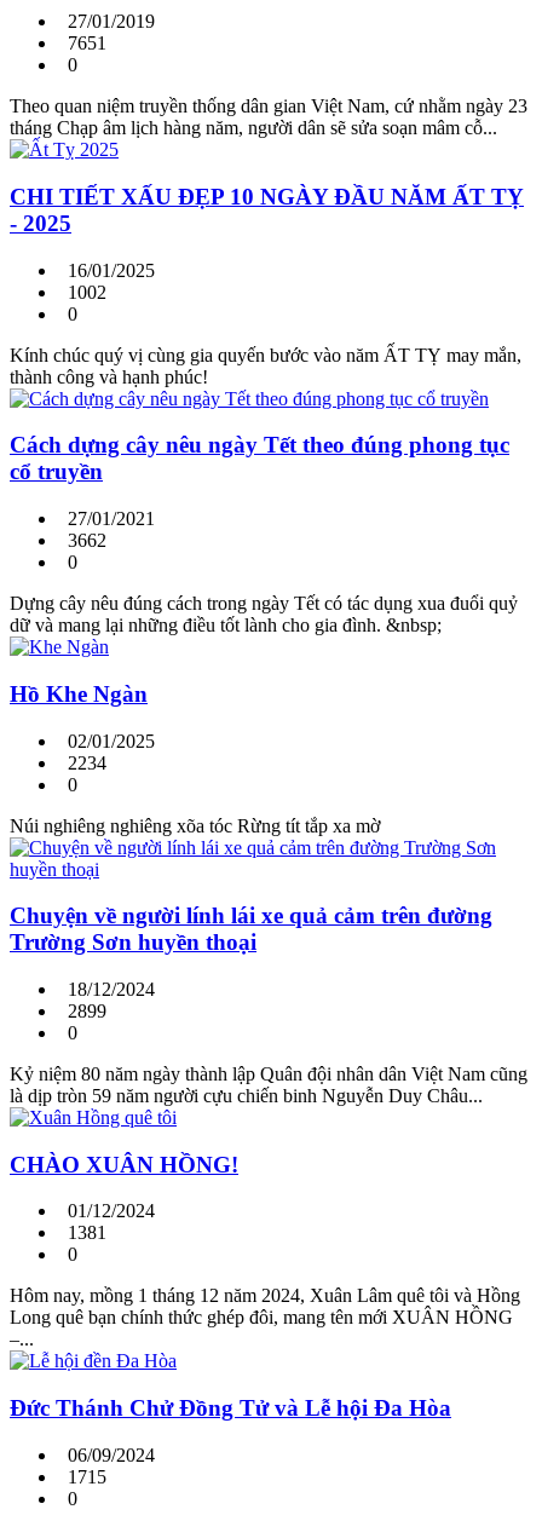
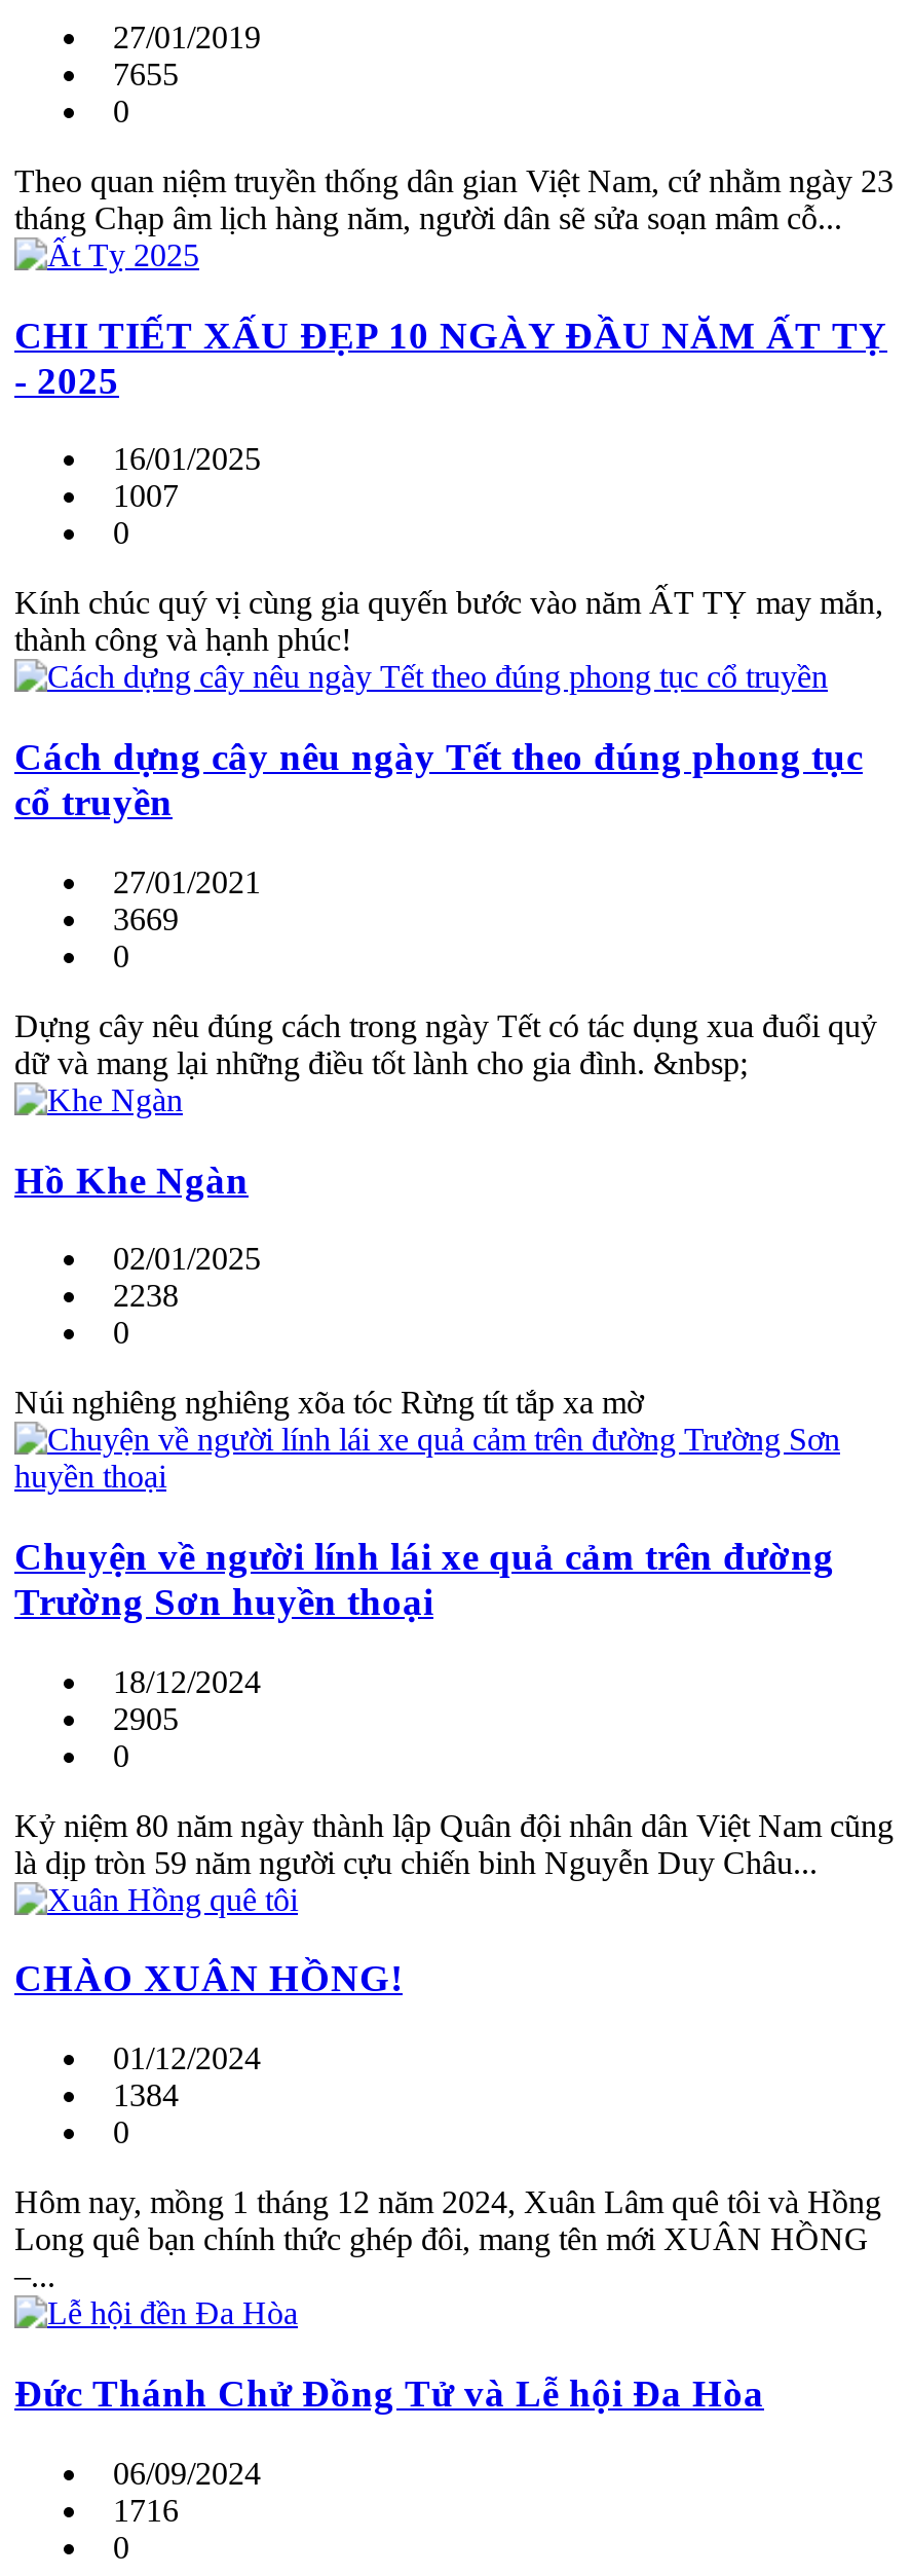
- 7651
+ 7655

- 1002
+ 1007

- 3662
+ 3669

- 2234
+ 2238

- 2899
+ 2905

- 1381
+ 1384

- 1715
+ 1716
